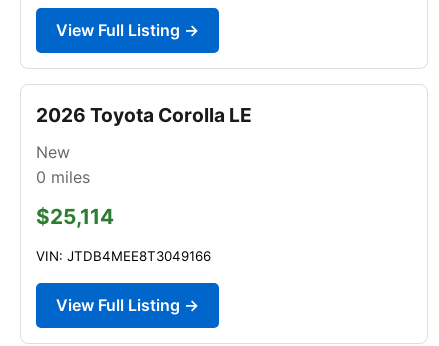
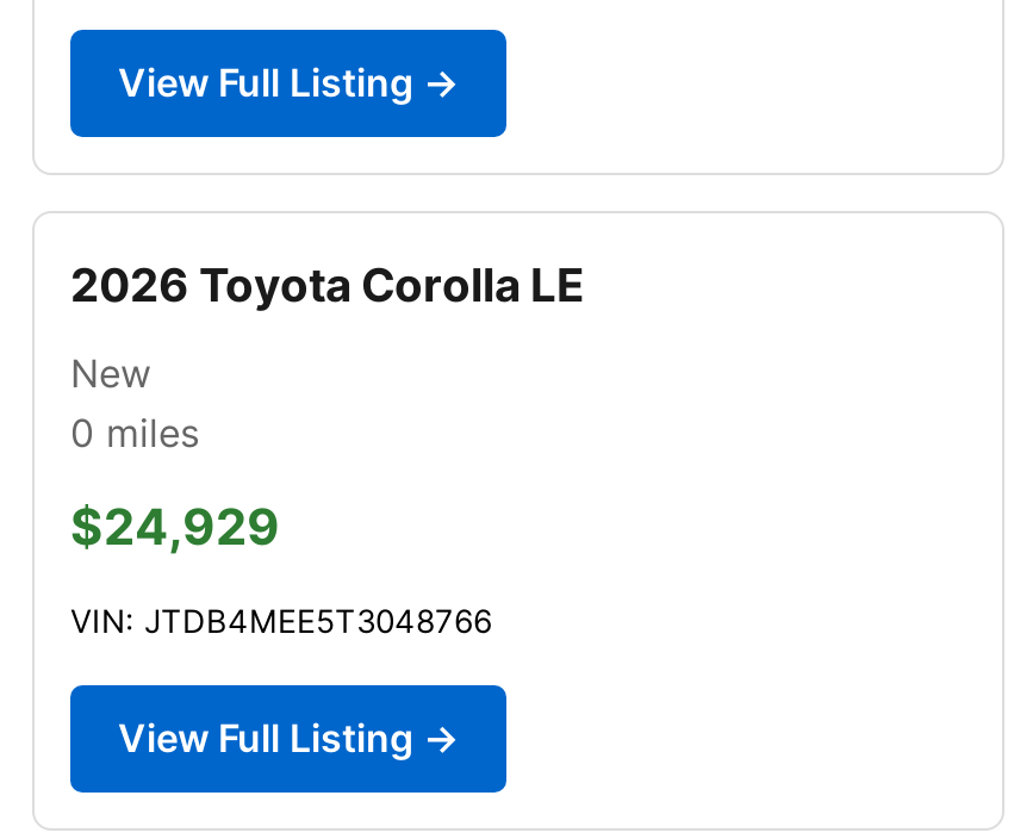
- $25,114
+ $24,929

- VIN: JTDB4MEE8T3049166
+ VIN: JTDB4MEE5T3048766
